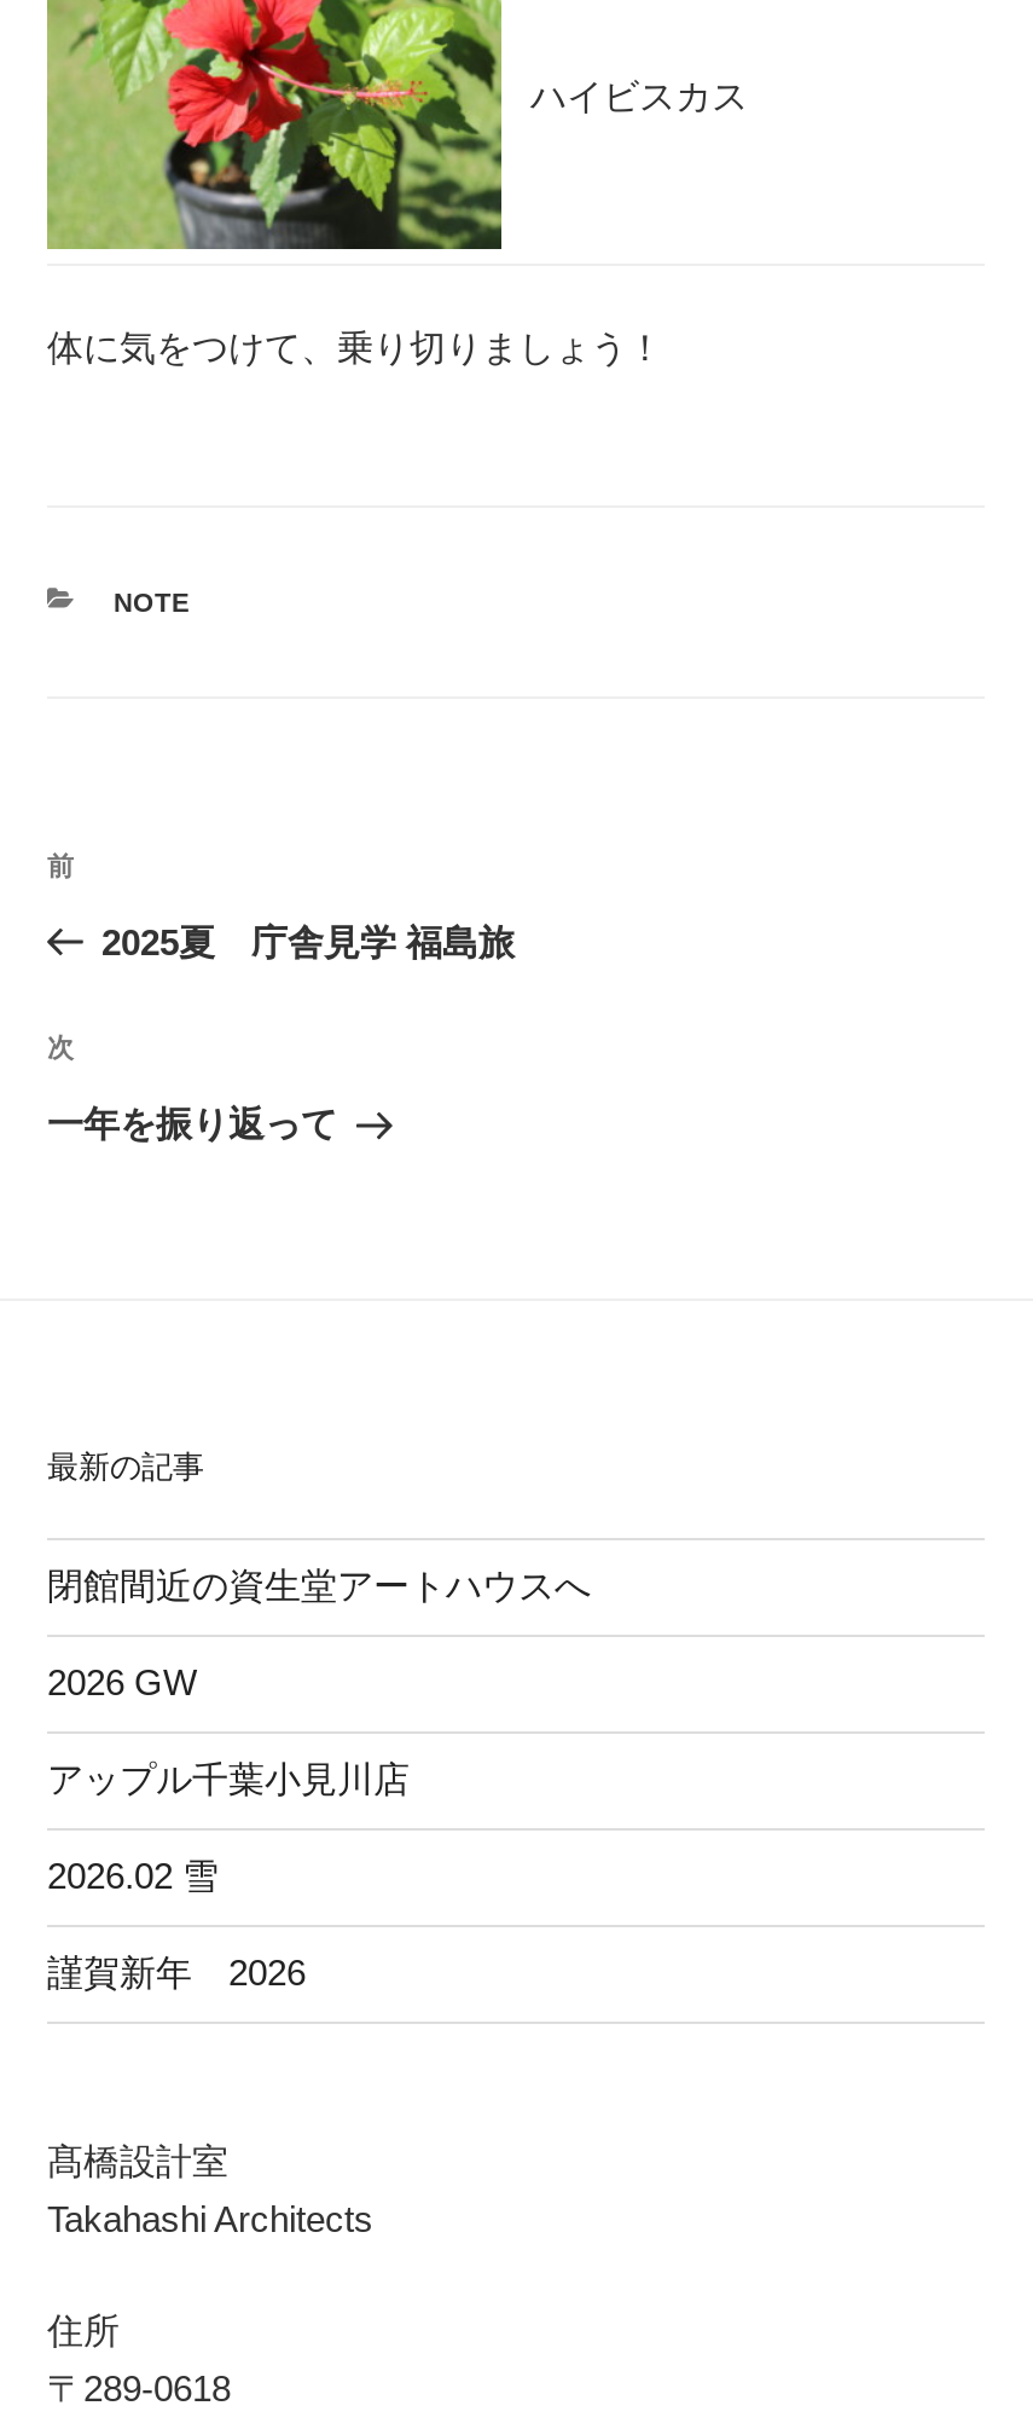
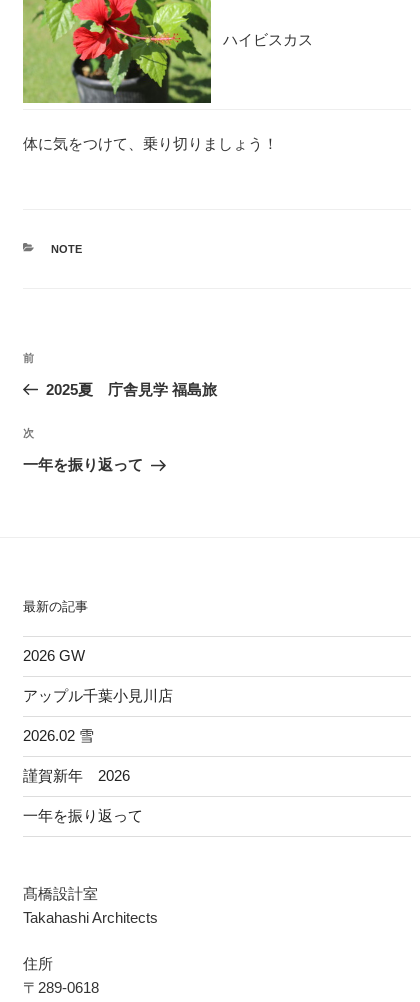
- 閉館間近の資生堂アートハウスへ

moved up: 2026 GW | アップル千葉小見川店 | 2026.02 雪 | 謹賀新年 2026

+ 一年を振り返って
